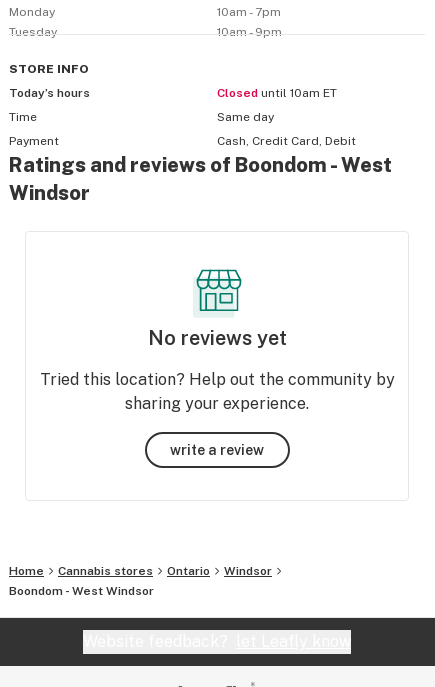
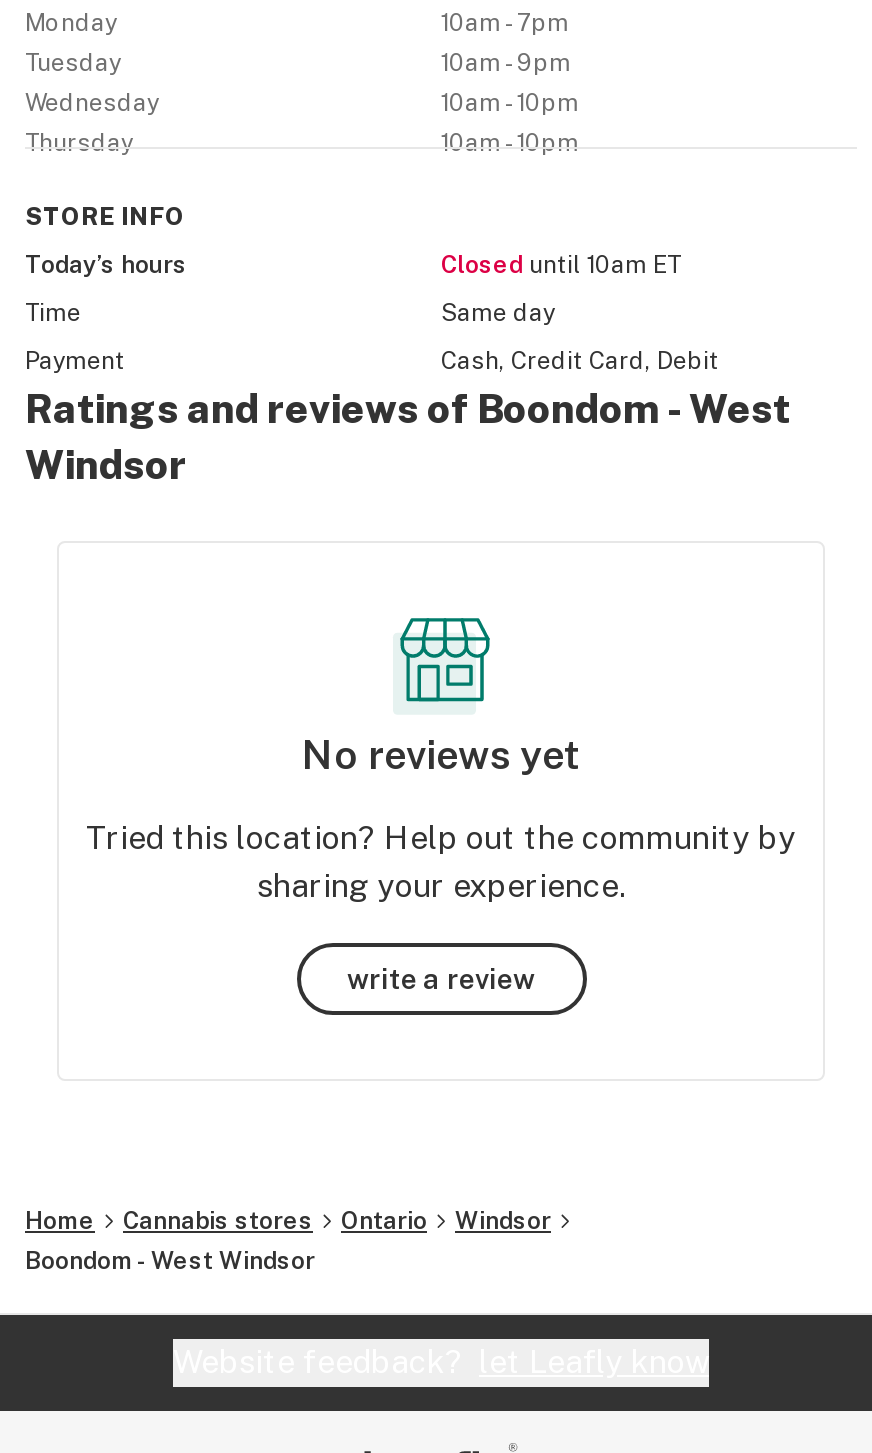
+ Wednesday
+ 10am - 10pm
+ Thursday
+ 10am - 10pm
